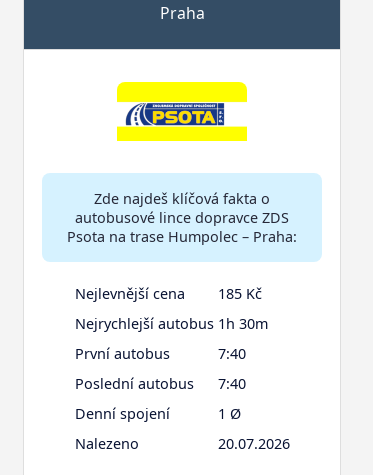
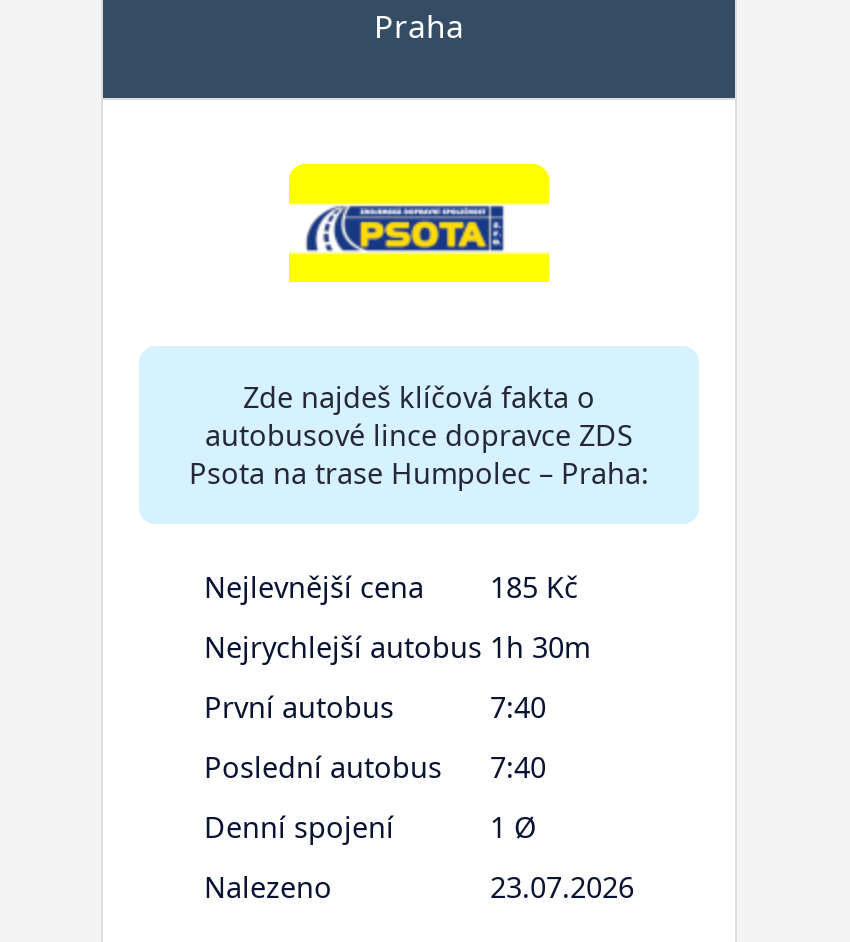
- 20.07.2026
+ 23.07.2026
